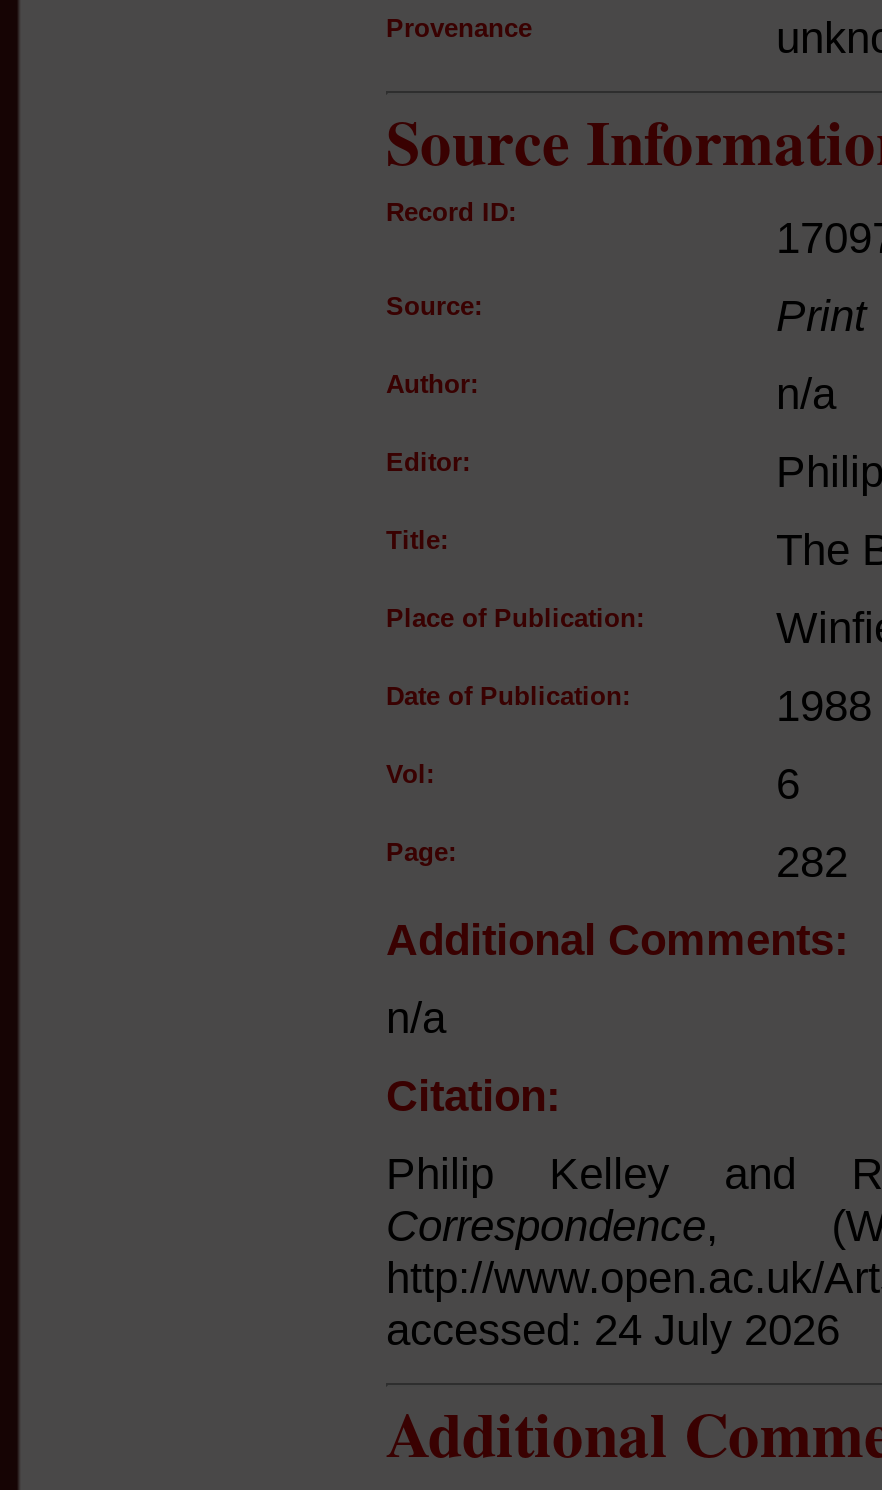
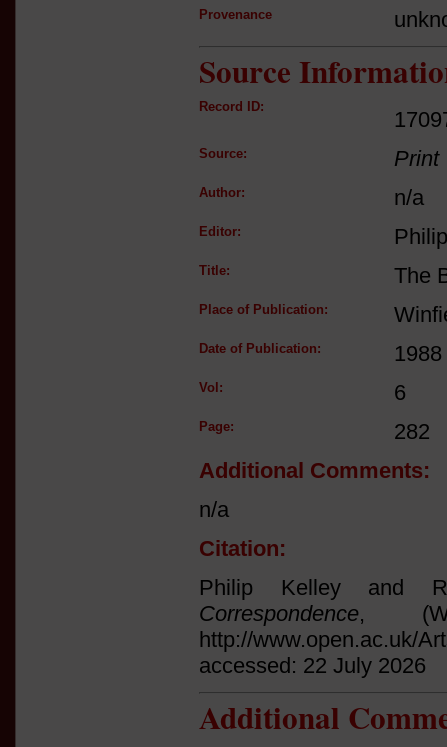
- accessed: 24 July 2026
+ accessed: 22 July 2026
